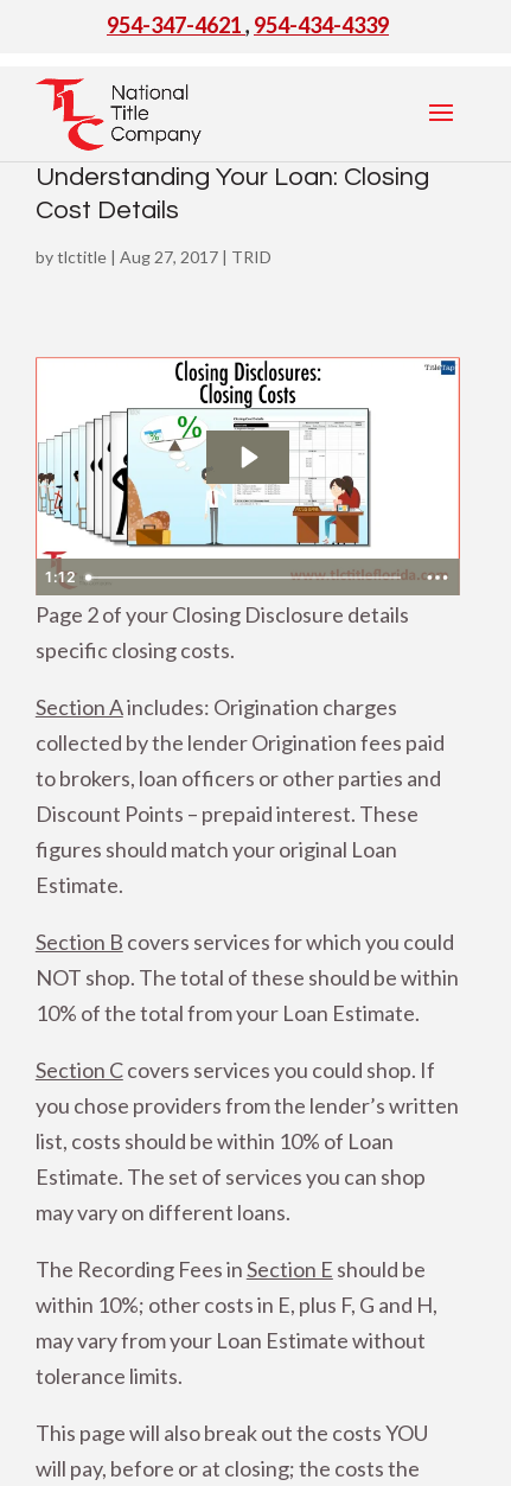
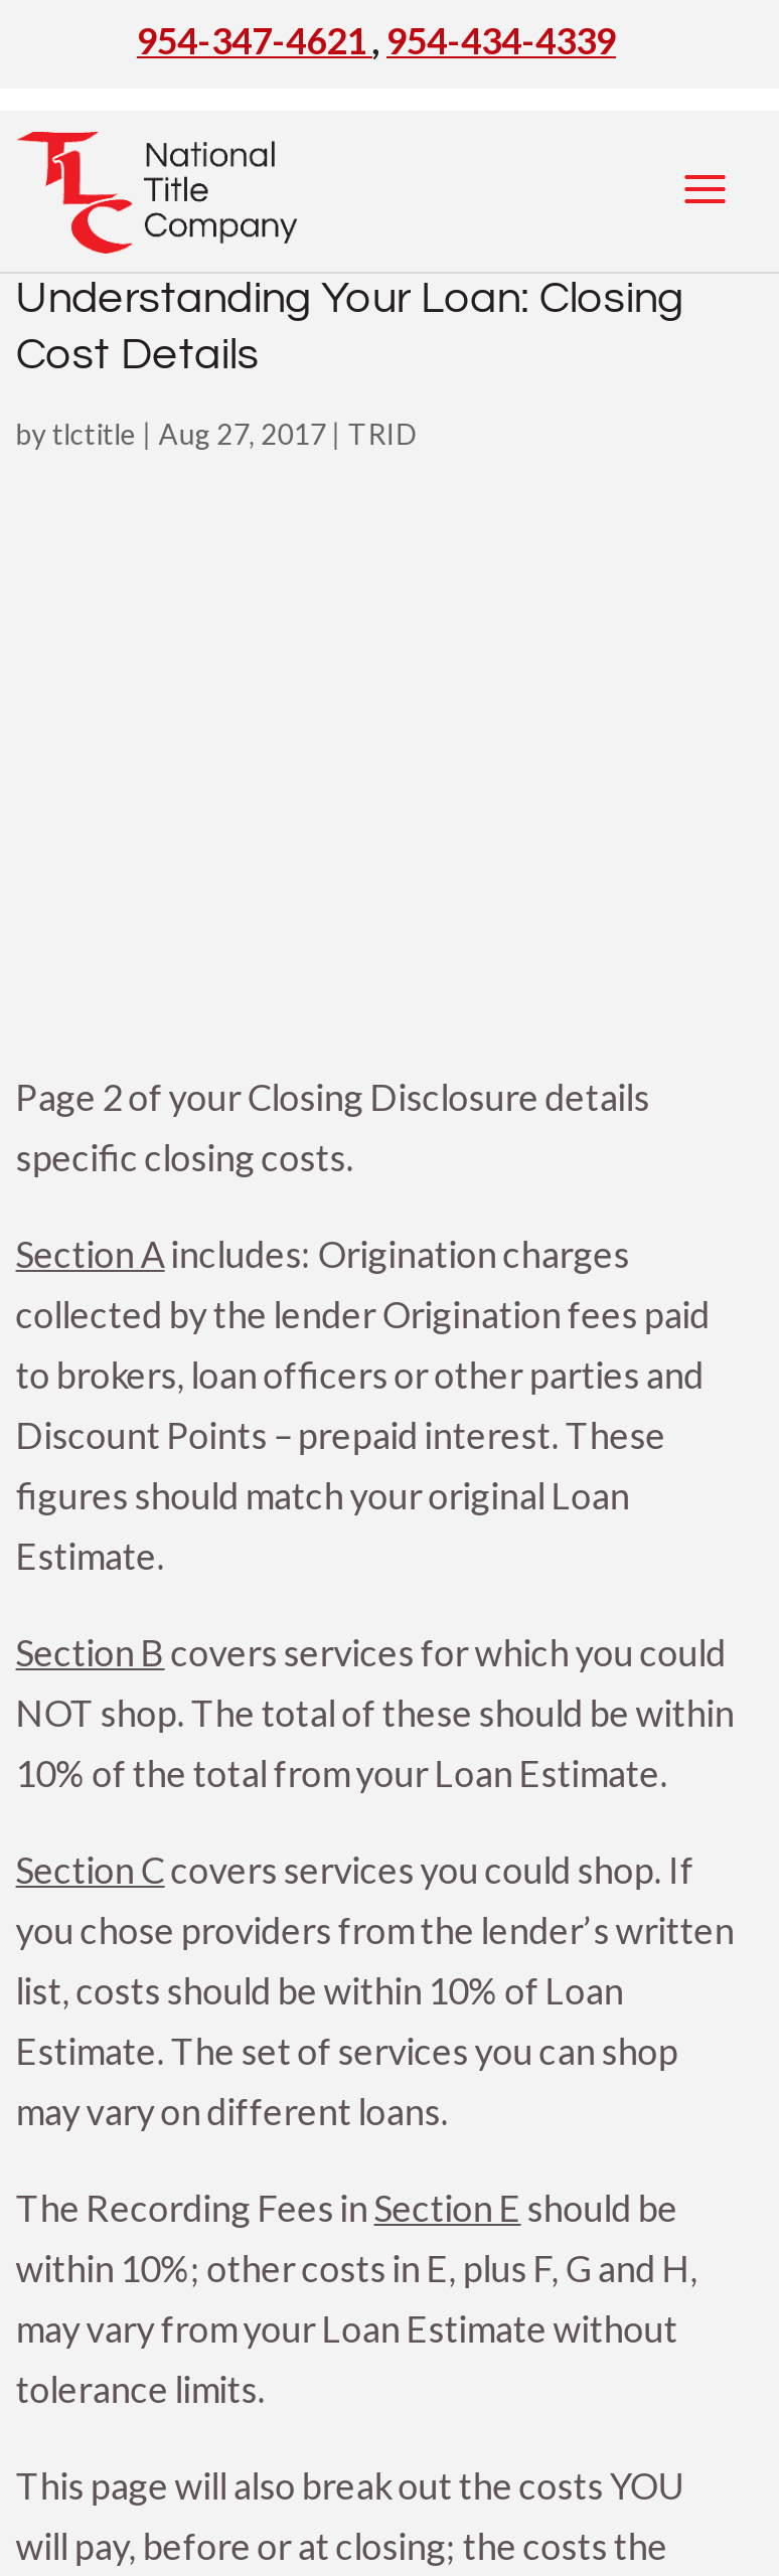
- [image]
- 1:12
